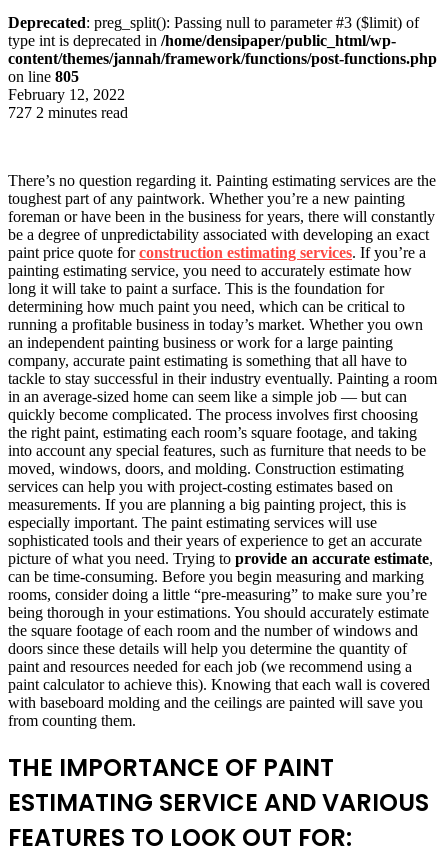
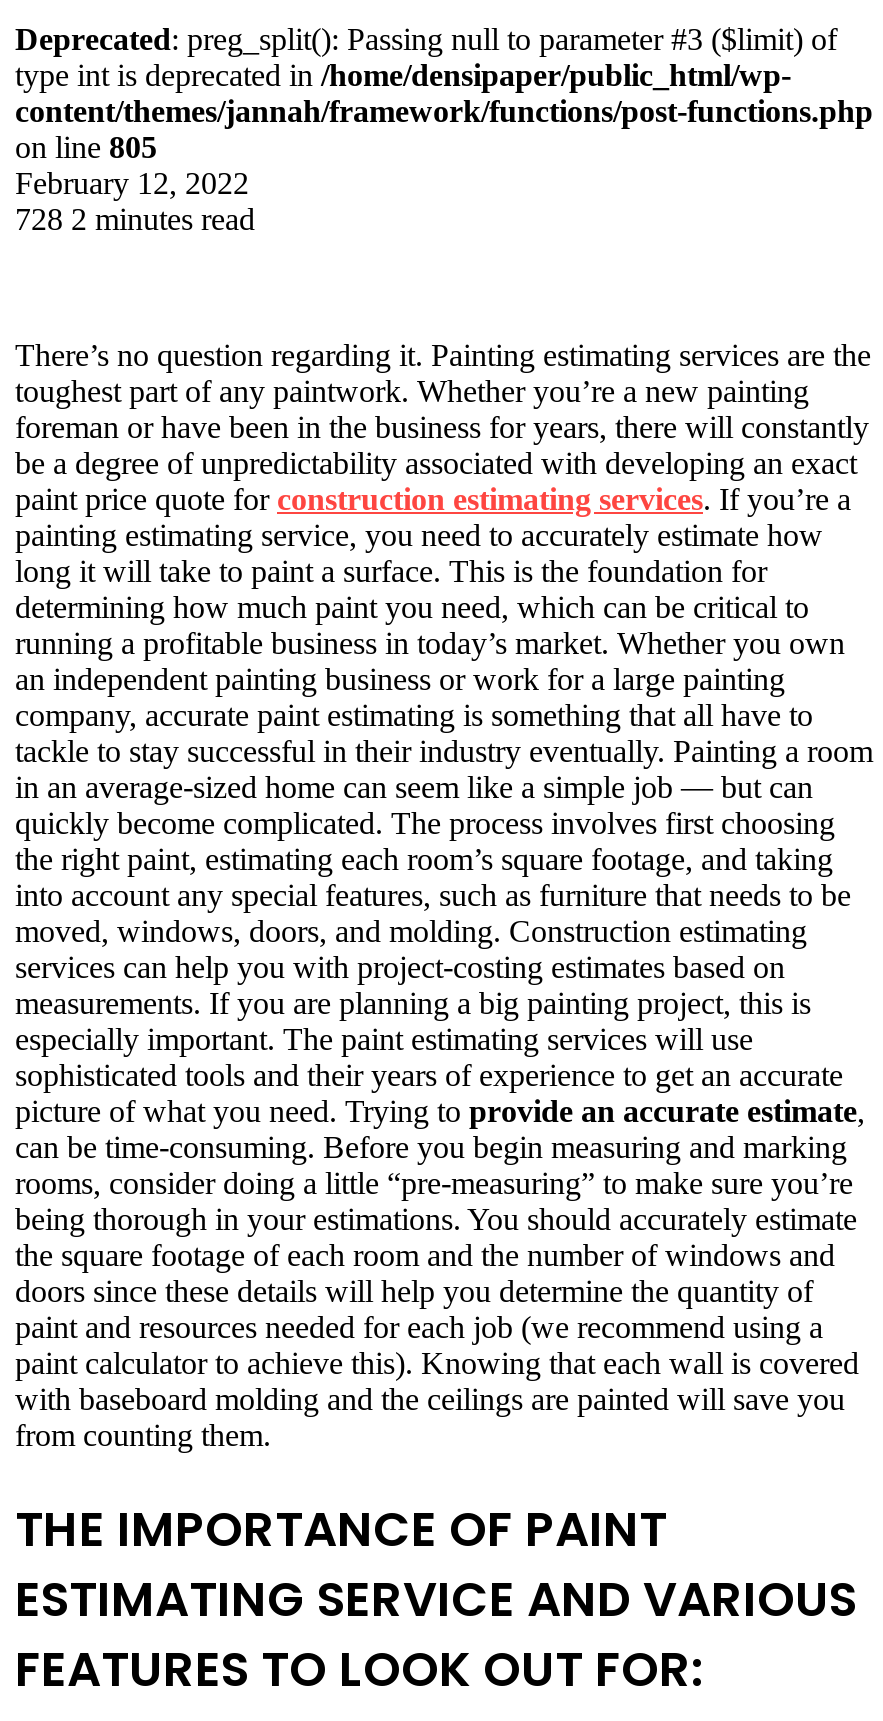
- 727 2 minutes read
+ 728 2 minutes read
